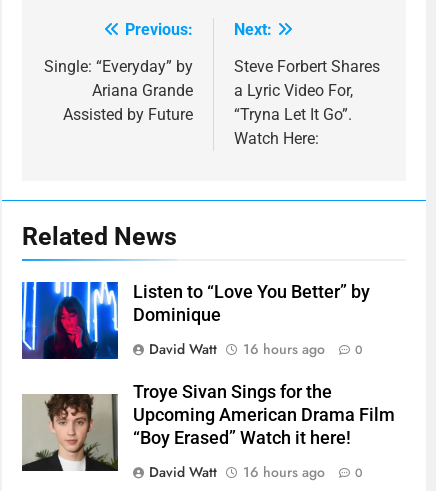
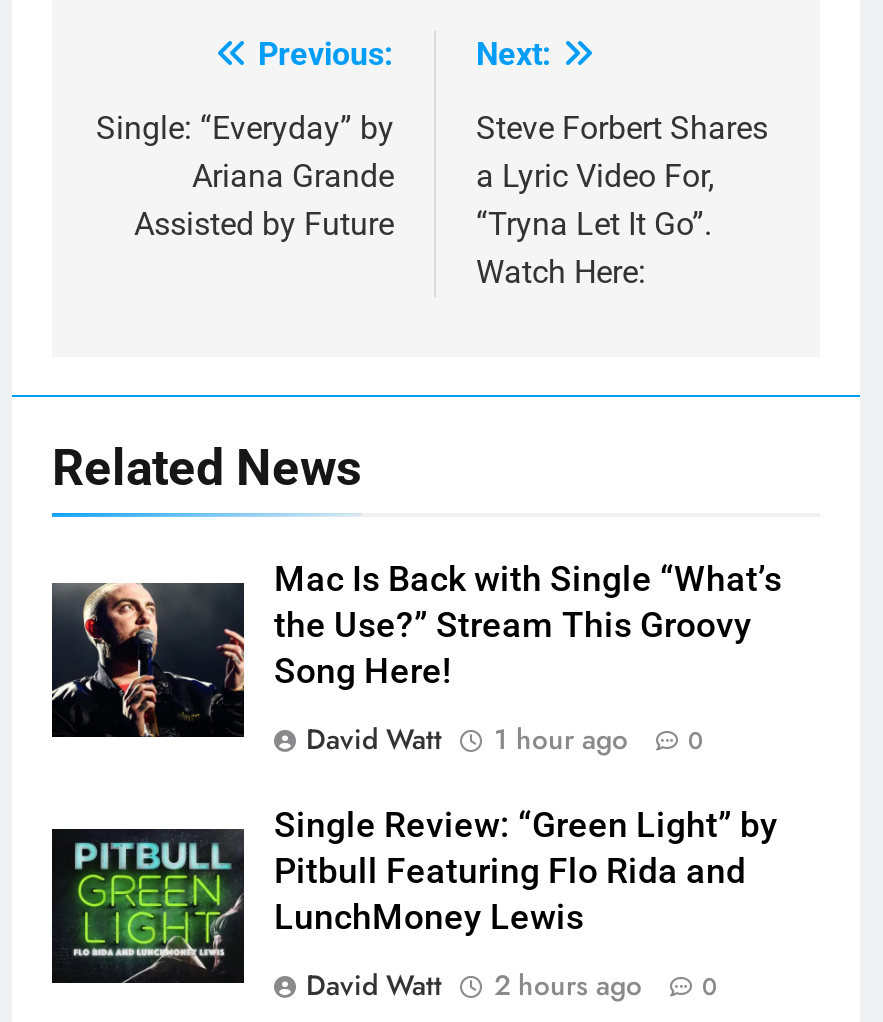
- [image]
- Listen to “Love You Better” by
- Dominique
+ [image]
+ Mac Is Back with Single “What’s
+ the Use?” Stream This Groovy
+ Song Here!

- David Watt 16 hours ago 0
+ David Watt 1 hour ago 0

- [image]
- Troye Sivan Sings for the
- Upcoming American Drama Film
- “Boy Erased” Watch it here!
+ [image]
+ Single Review: “Green Light” by
+ Pitbull Featuring Flo Rida and
+ LunchMoney Lewis

- David Watt 16 hours ago 0
+ David Watt 2 hours ago 0
